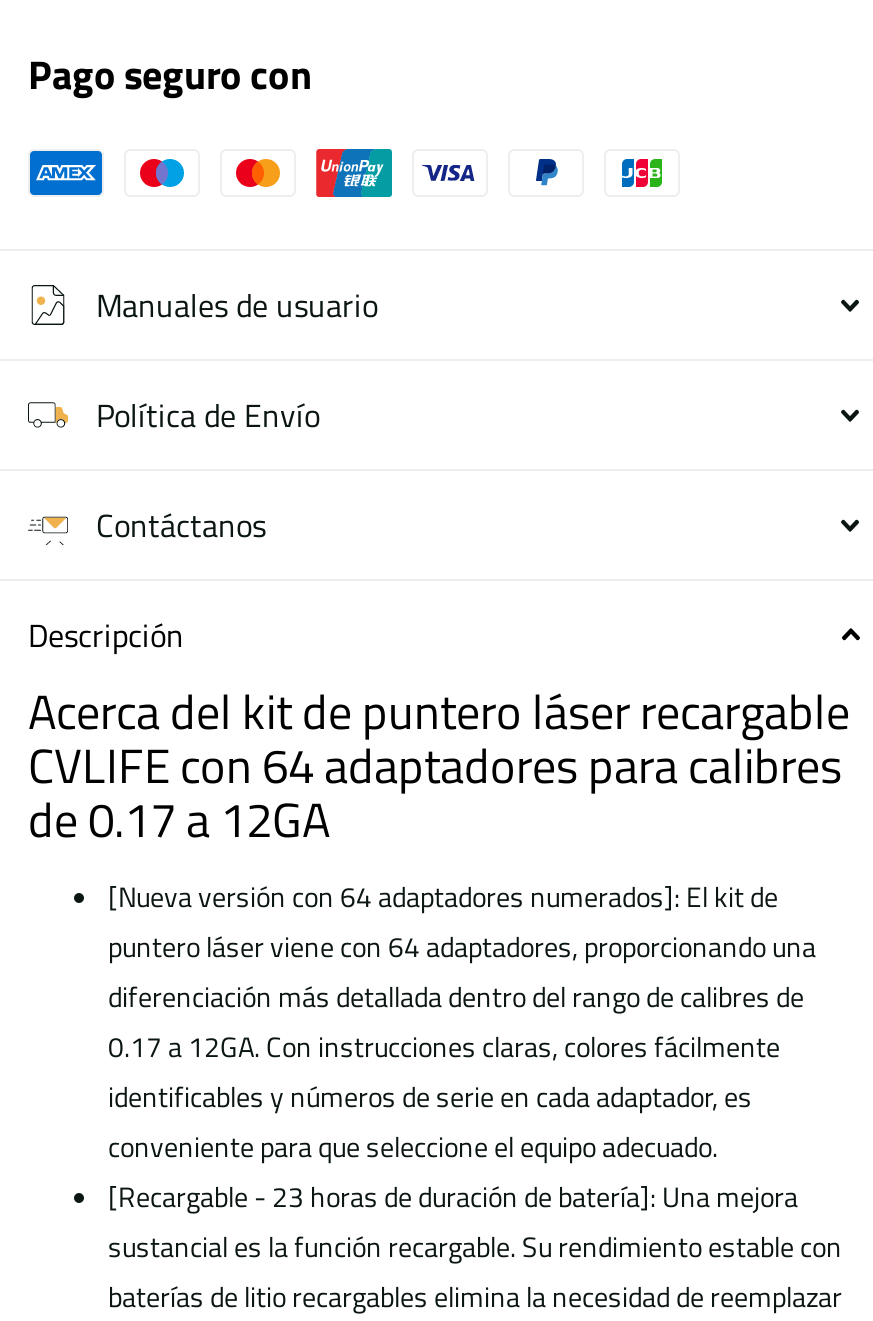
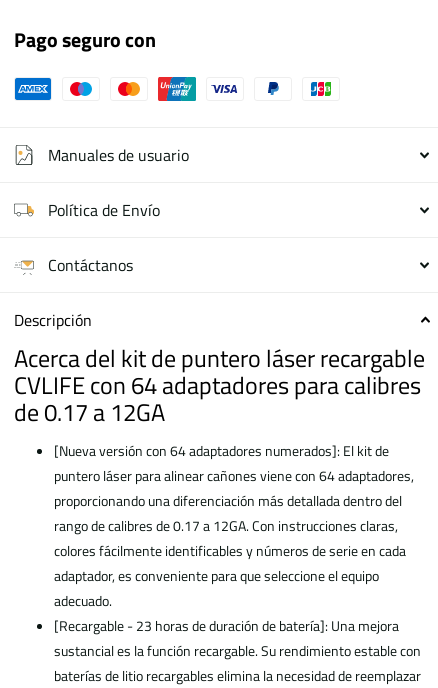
- puntero láser viene con 64 adaptadores, proporcionando una
- diferenciación más detallada dentro del rango de calibres de
- 0.17 a 12GA. Con instrucciones claras, colores fácilmente
- identificables y números de serie en cada adaptador, es
- conveniente para que seleccione el equipo adecuado.
+ puntero láser para alinear cañones viene con 64 adaptadores,
+ proporcionando una diferenciación más detallada dentro del
+ rango de calibres de 0.17 a 12GA. Con instrucciones claras,
+ colores fácilmente identificables y números de serie en cada
+ adaptador, es conveniente para que seleccione el equipo
+ adecuado.
